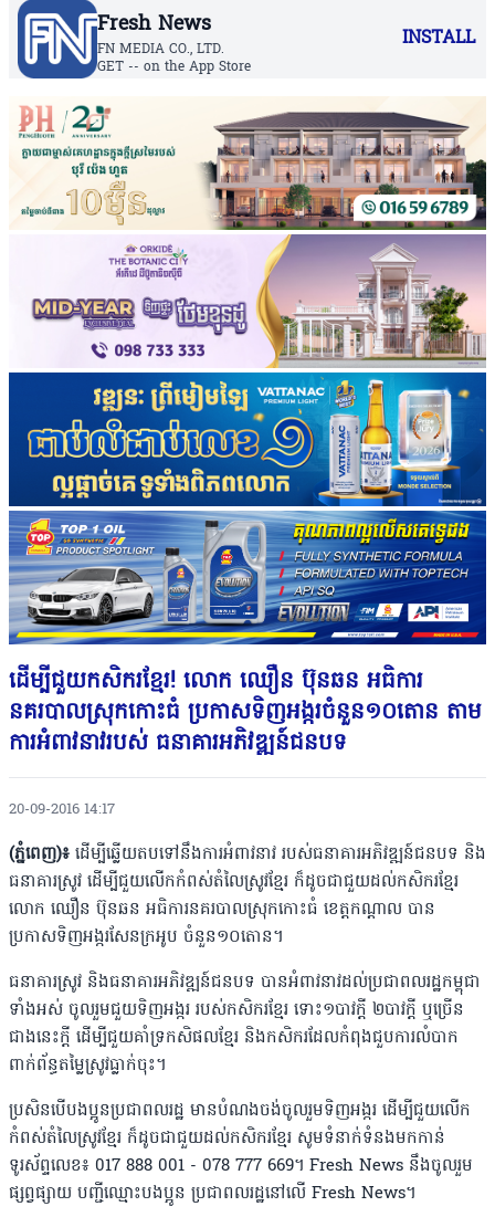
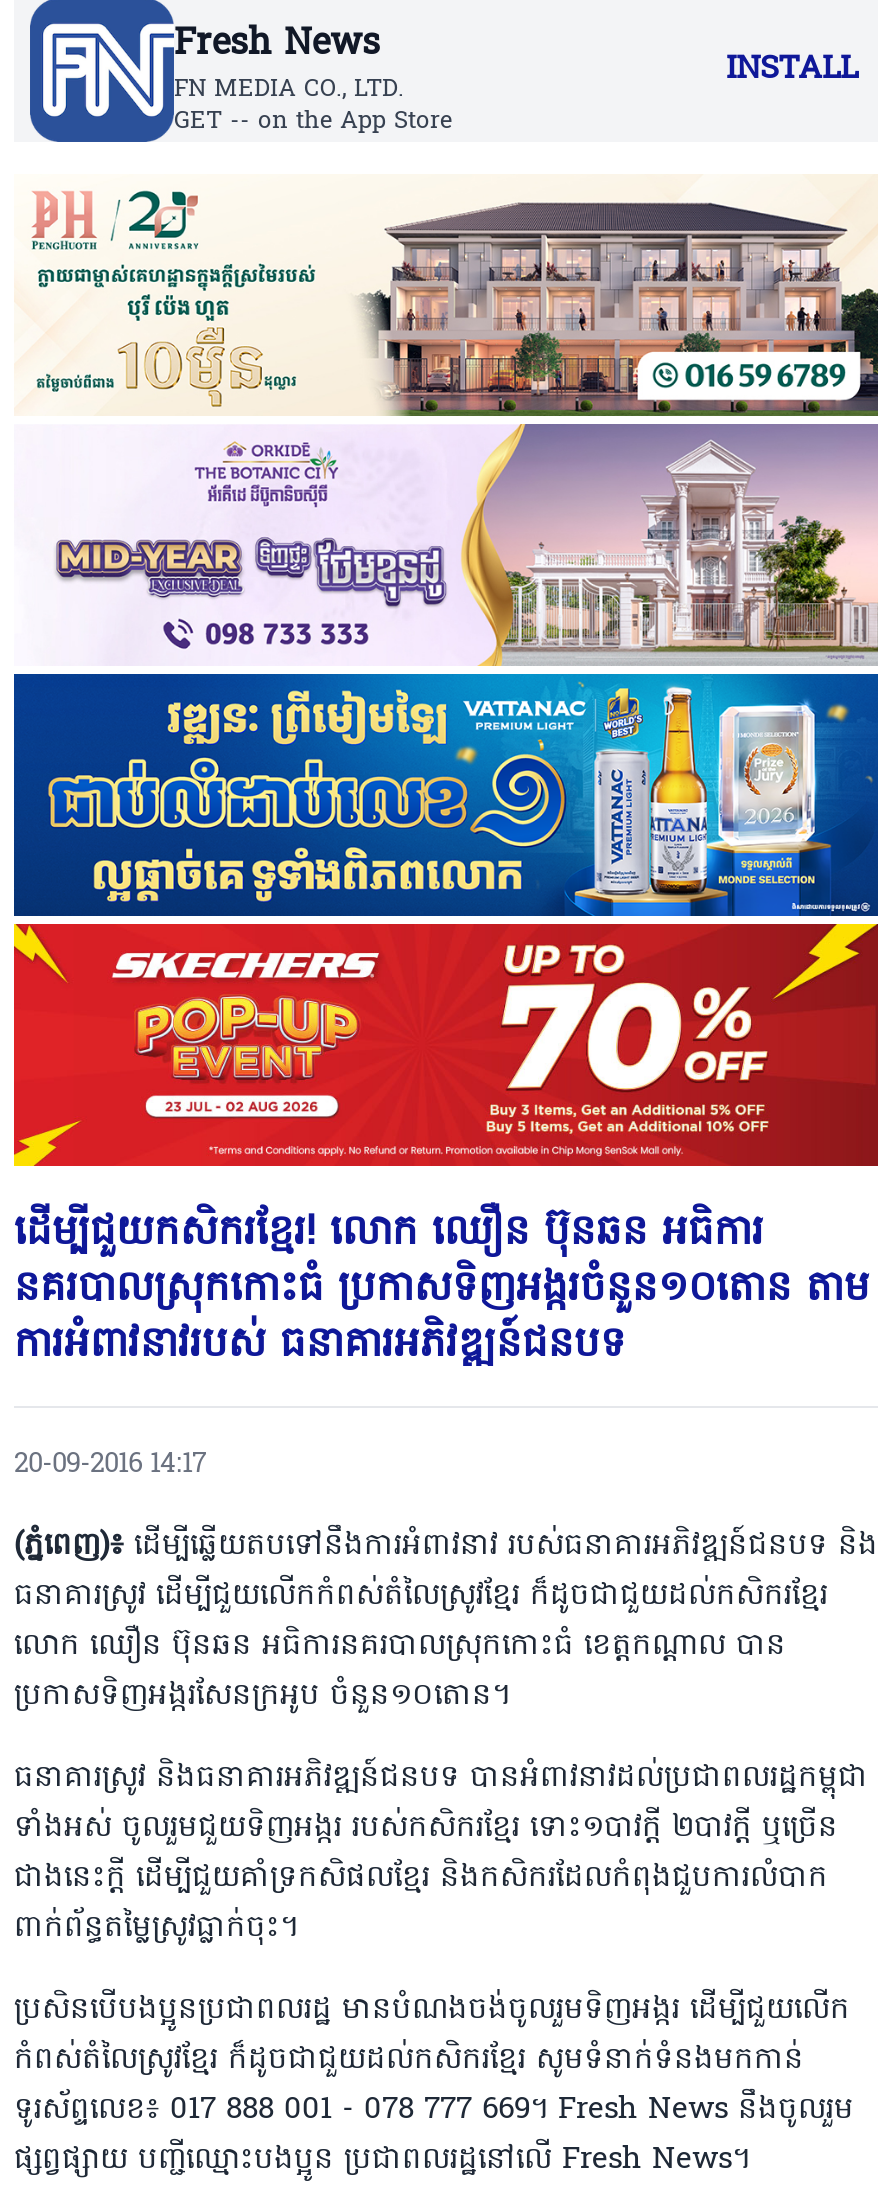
- [image]
+ [image]
